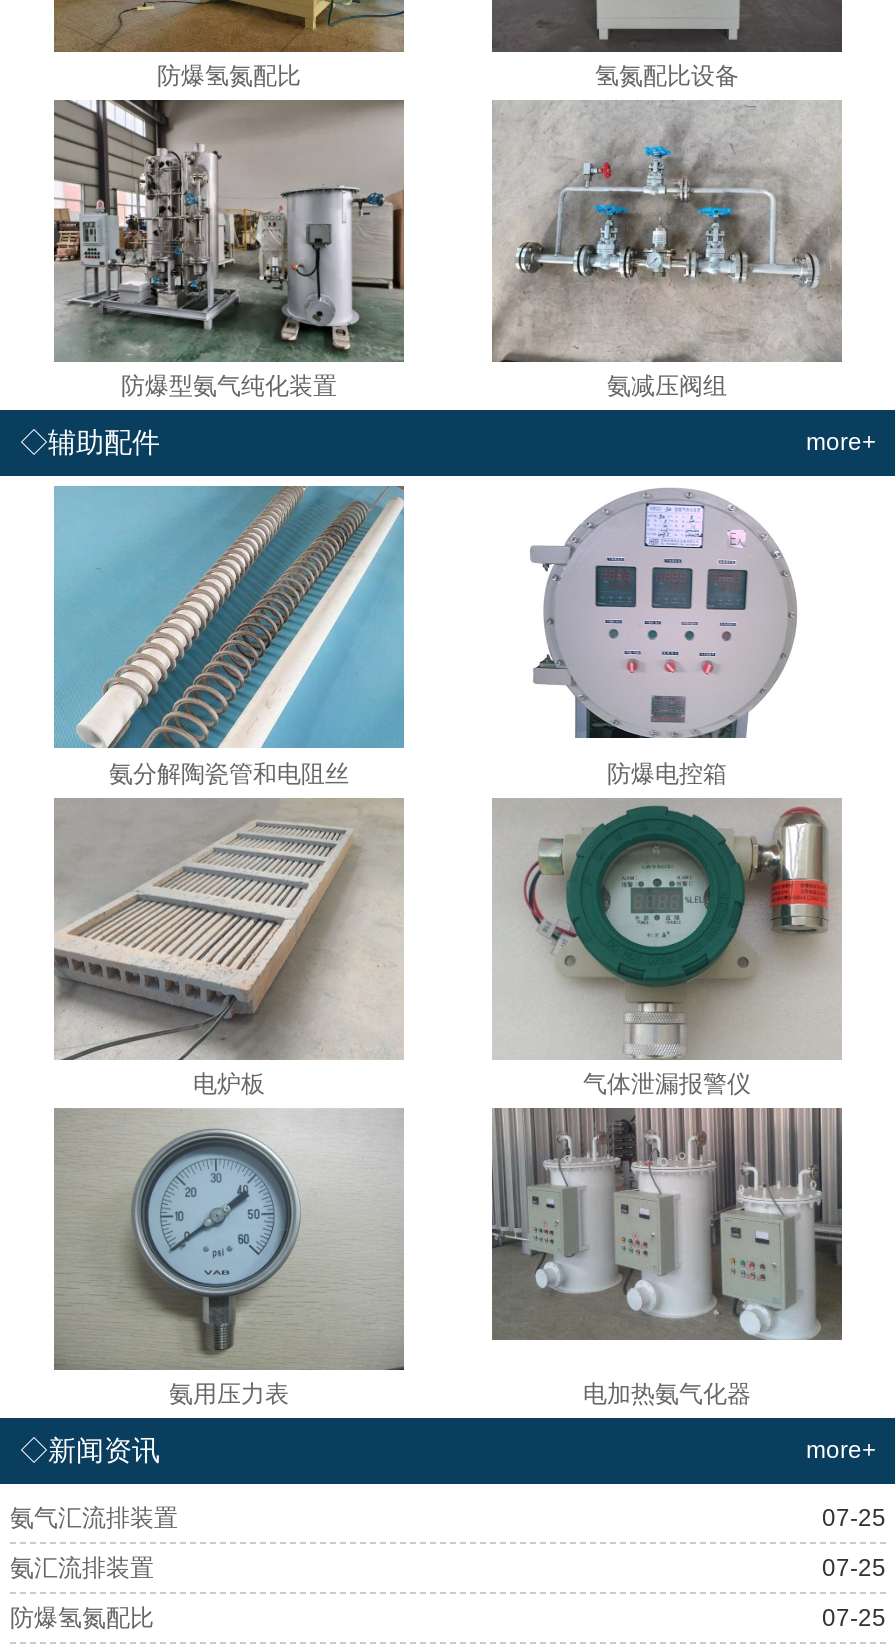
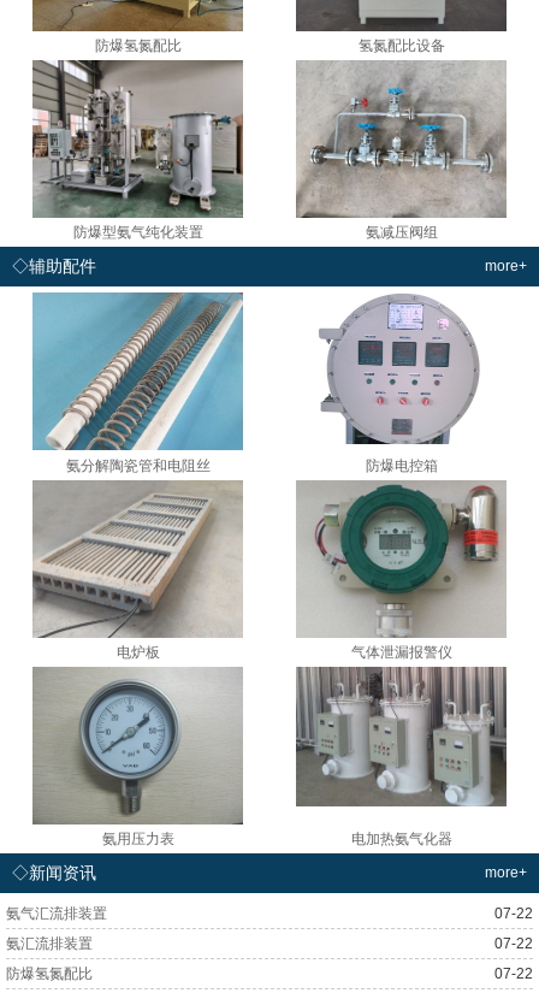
- 07-25
+ 07-22

- 07-25
+ 07-22

- 07-25
+ 07-22
